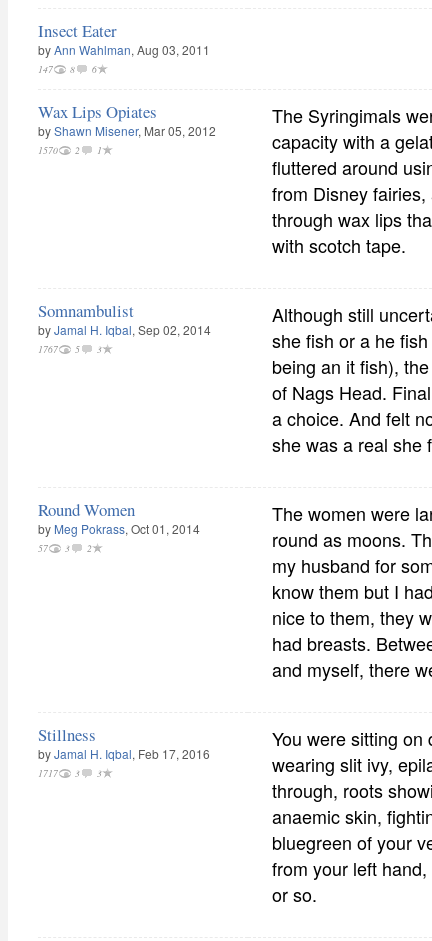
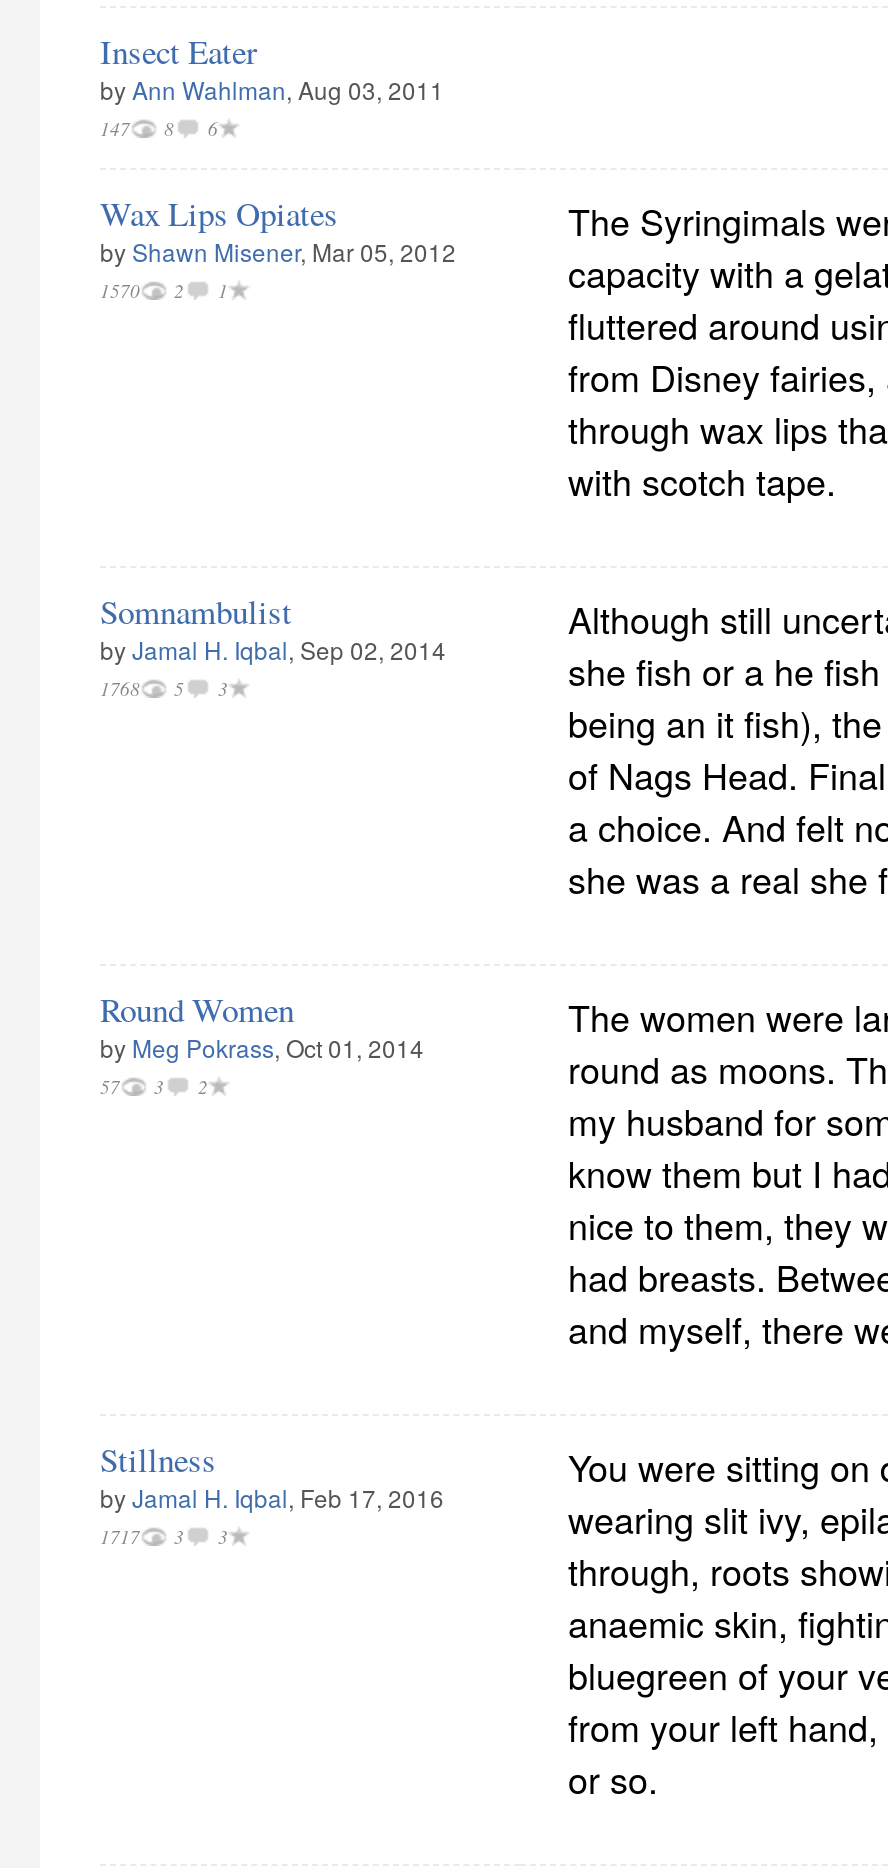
- 1767 5 3
+ 1768 5 3
